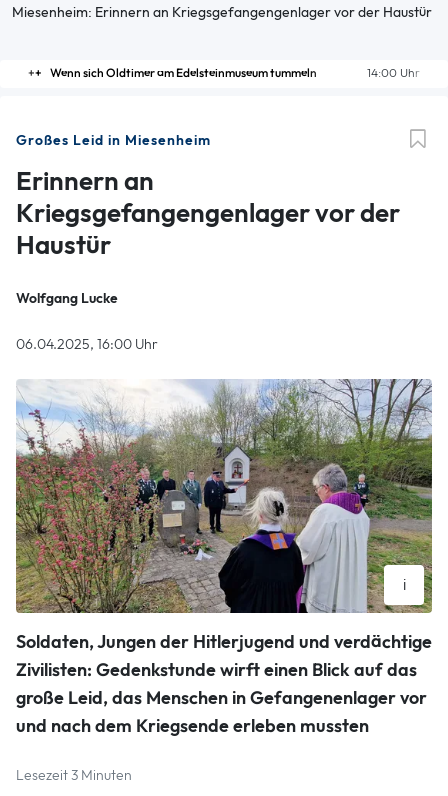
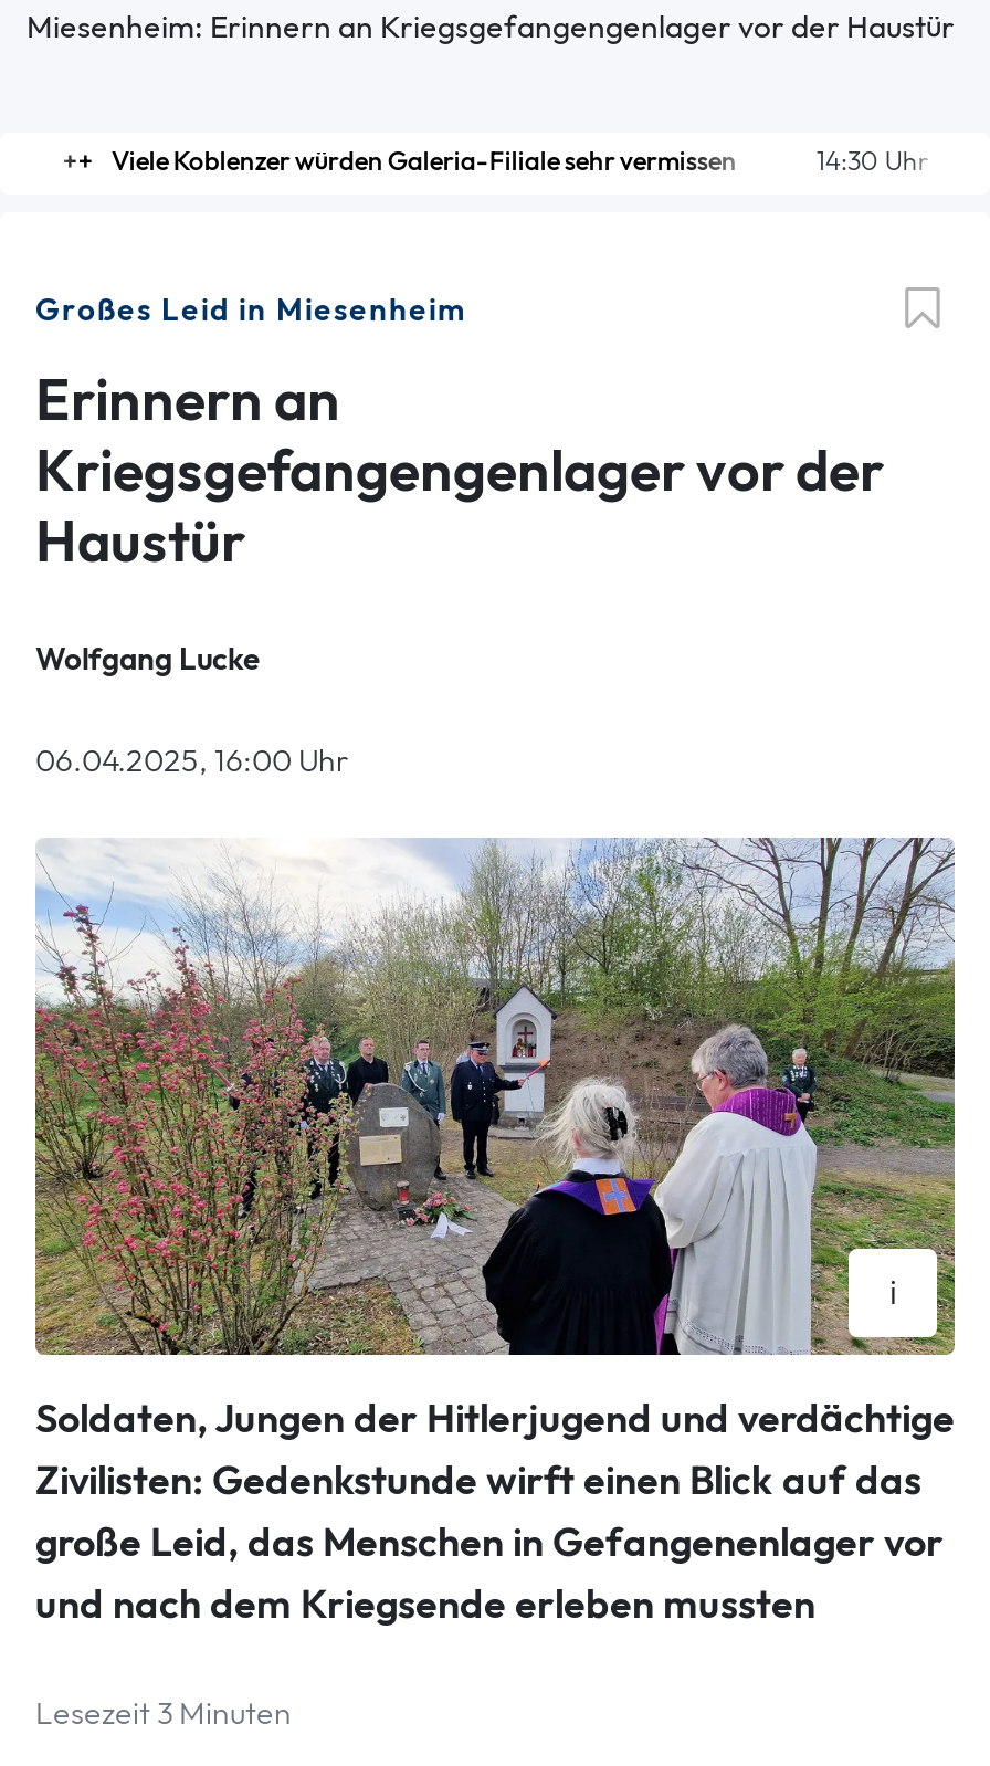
- 14:00 Uhr
- Wenn sich Oldtimer am Edelsteinmuseum tummeln
+ 14:30 Uhr
+ Viele Koblenzer würden Galeria-Filiale sehr vermissen
